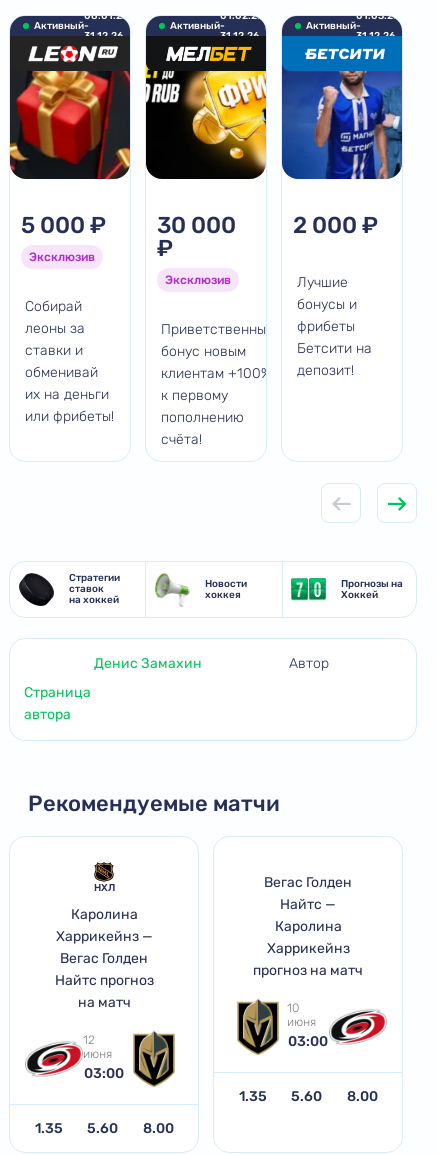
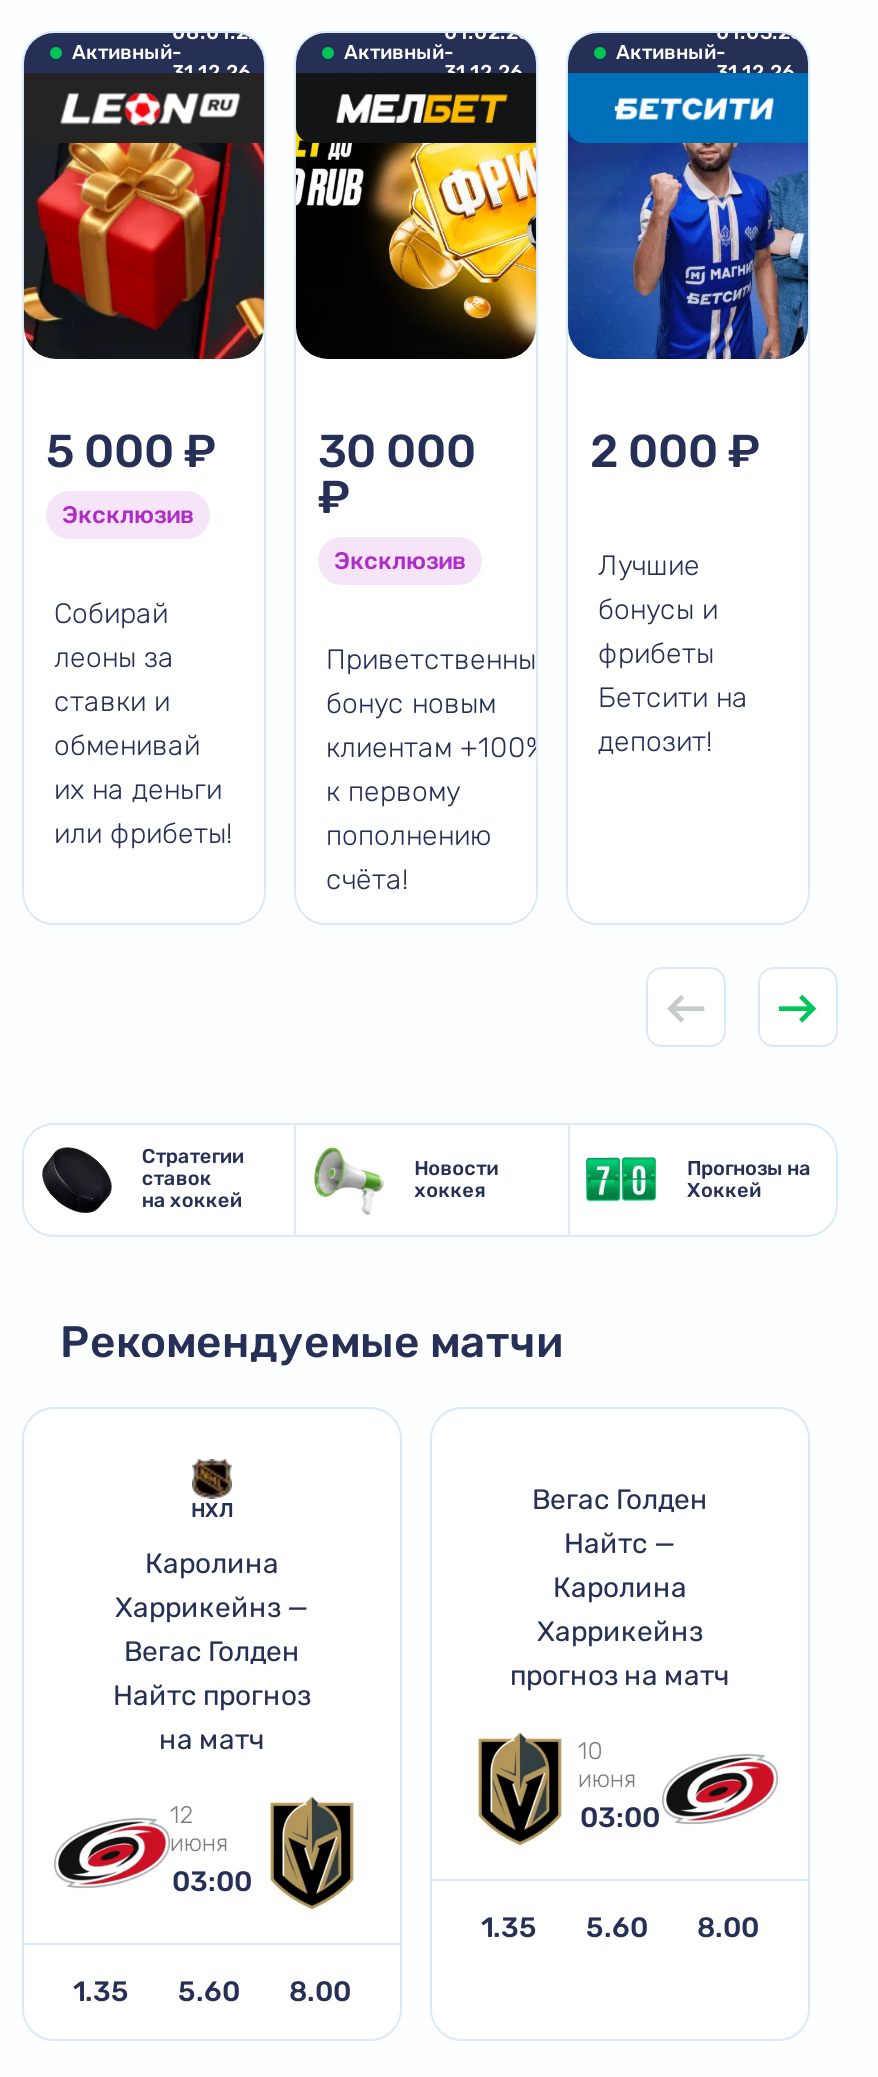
- Денис Замахин
- Автор
- Страница
- автора
